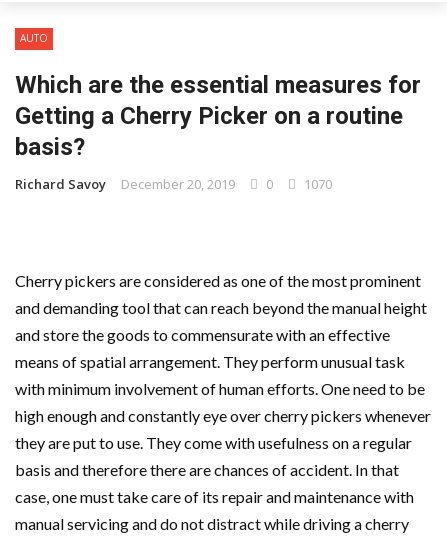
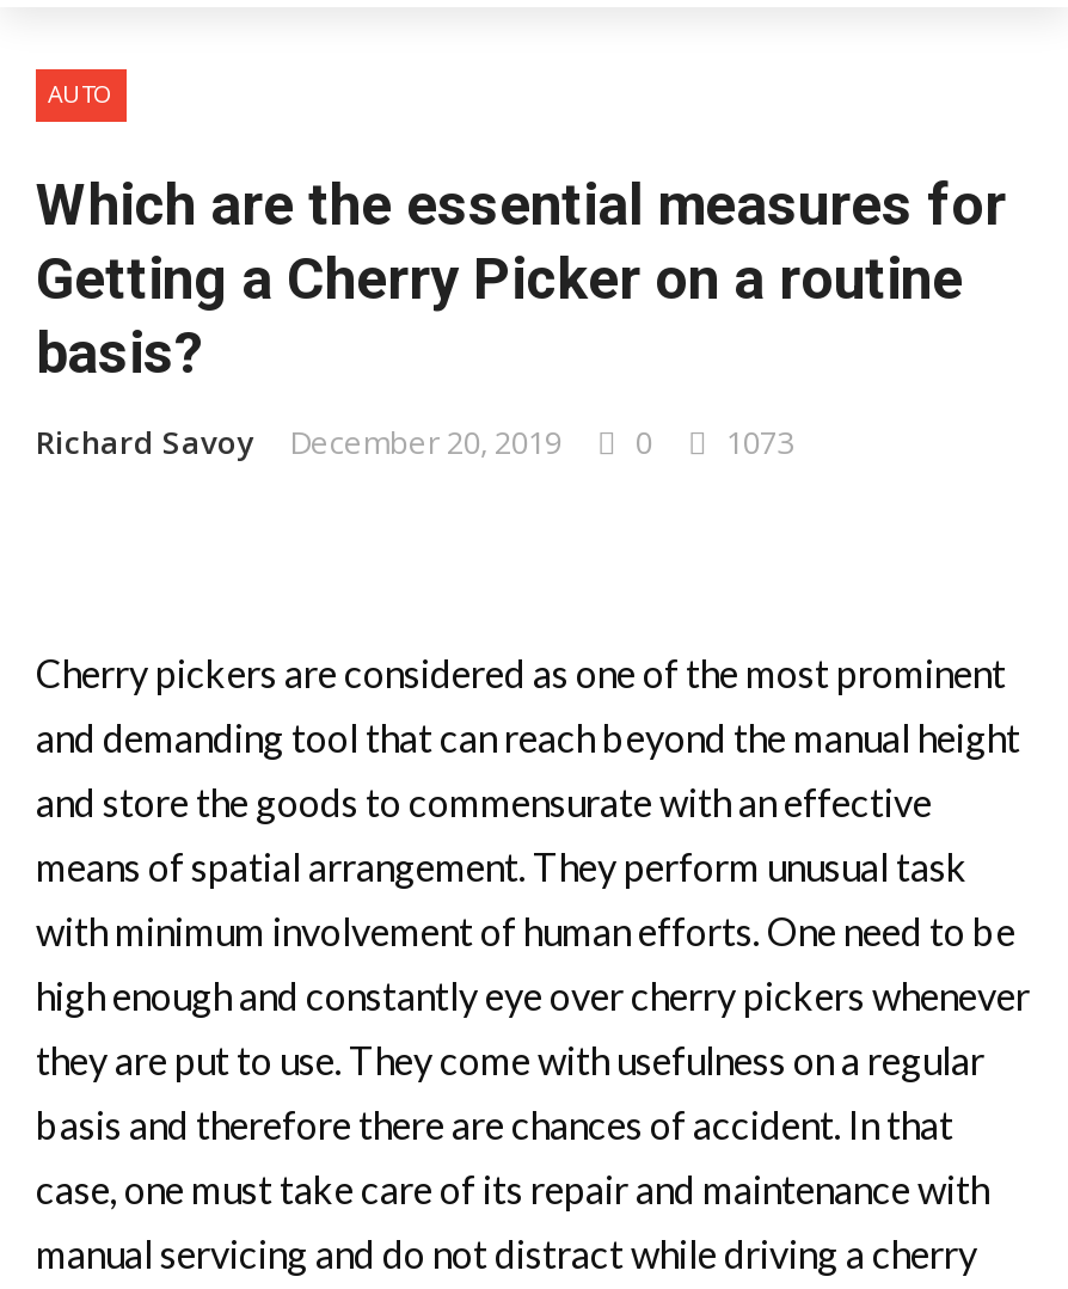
- Richard Savoy December 20, 2019 0 1070
+ Richard Savoy December 20, 2019 0 1073
